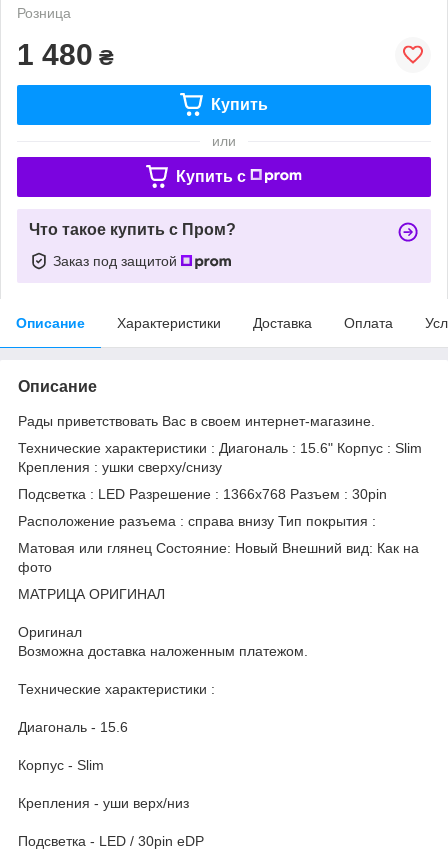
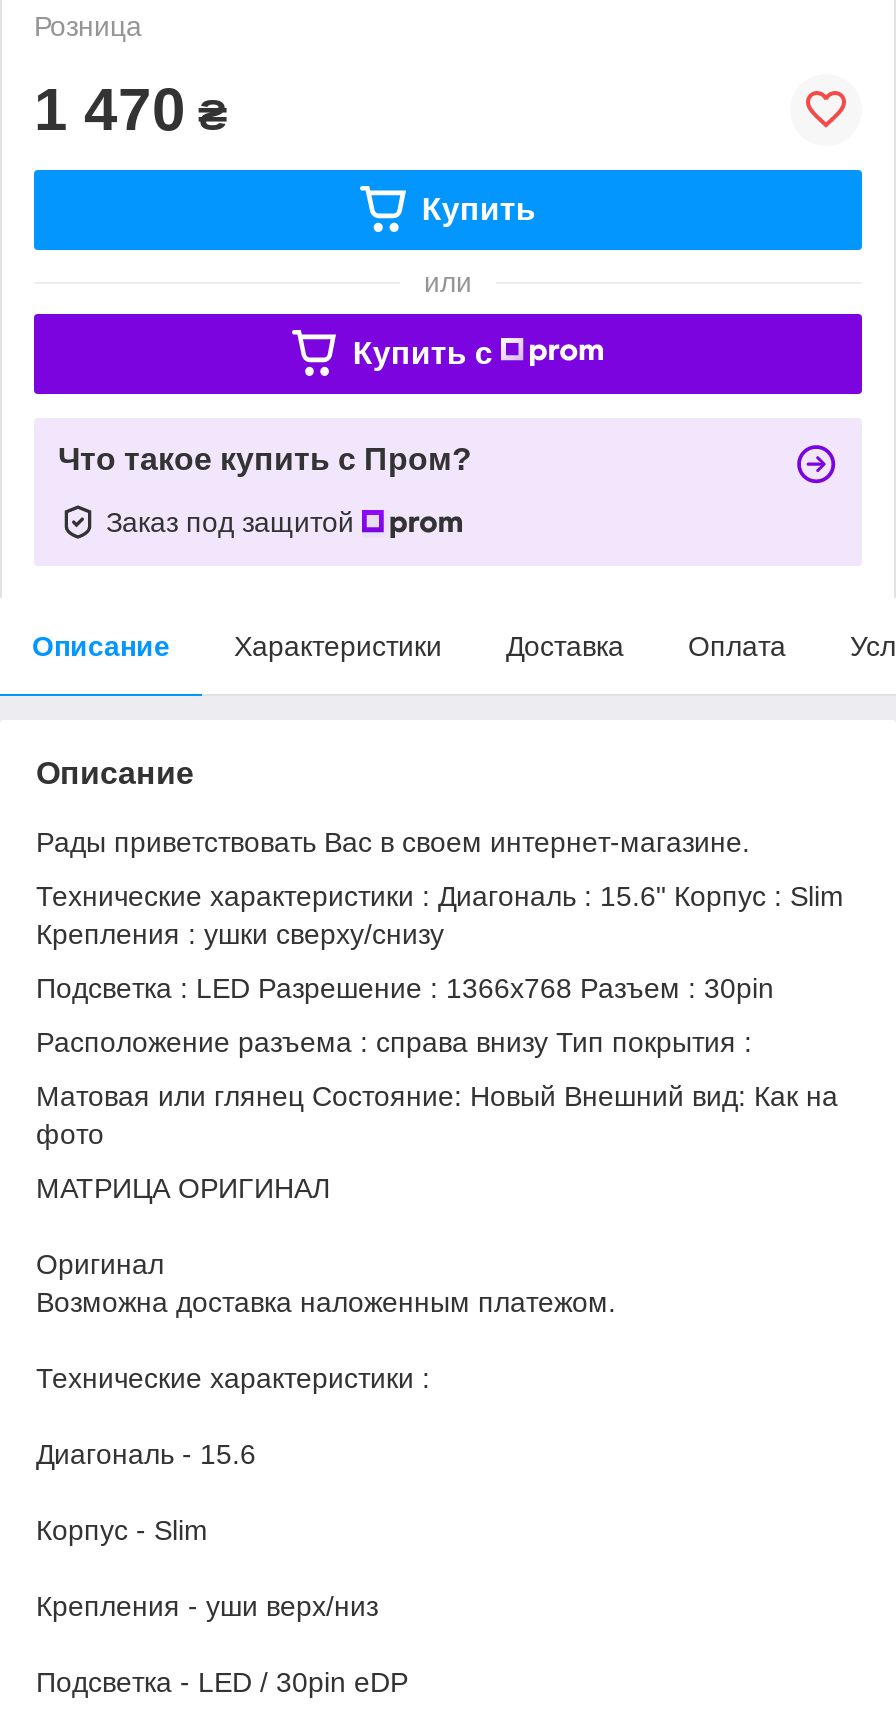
- 1 480 ₴
+ 1 470 ₴
